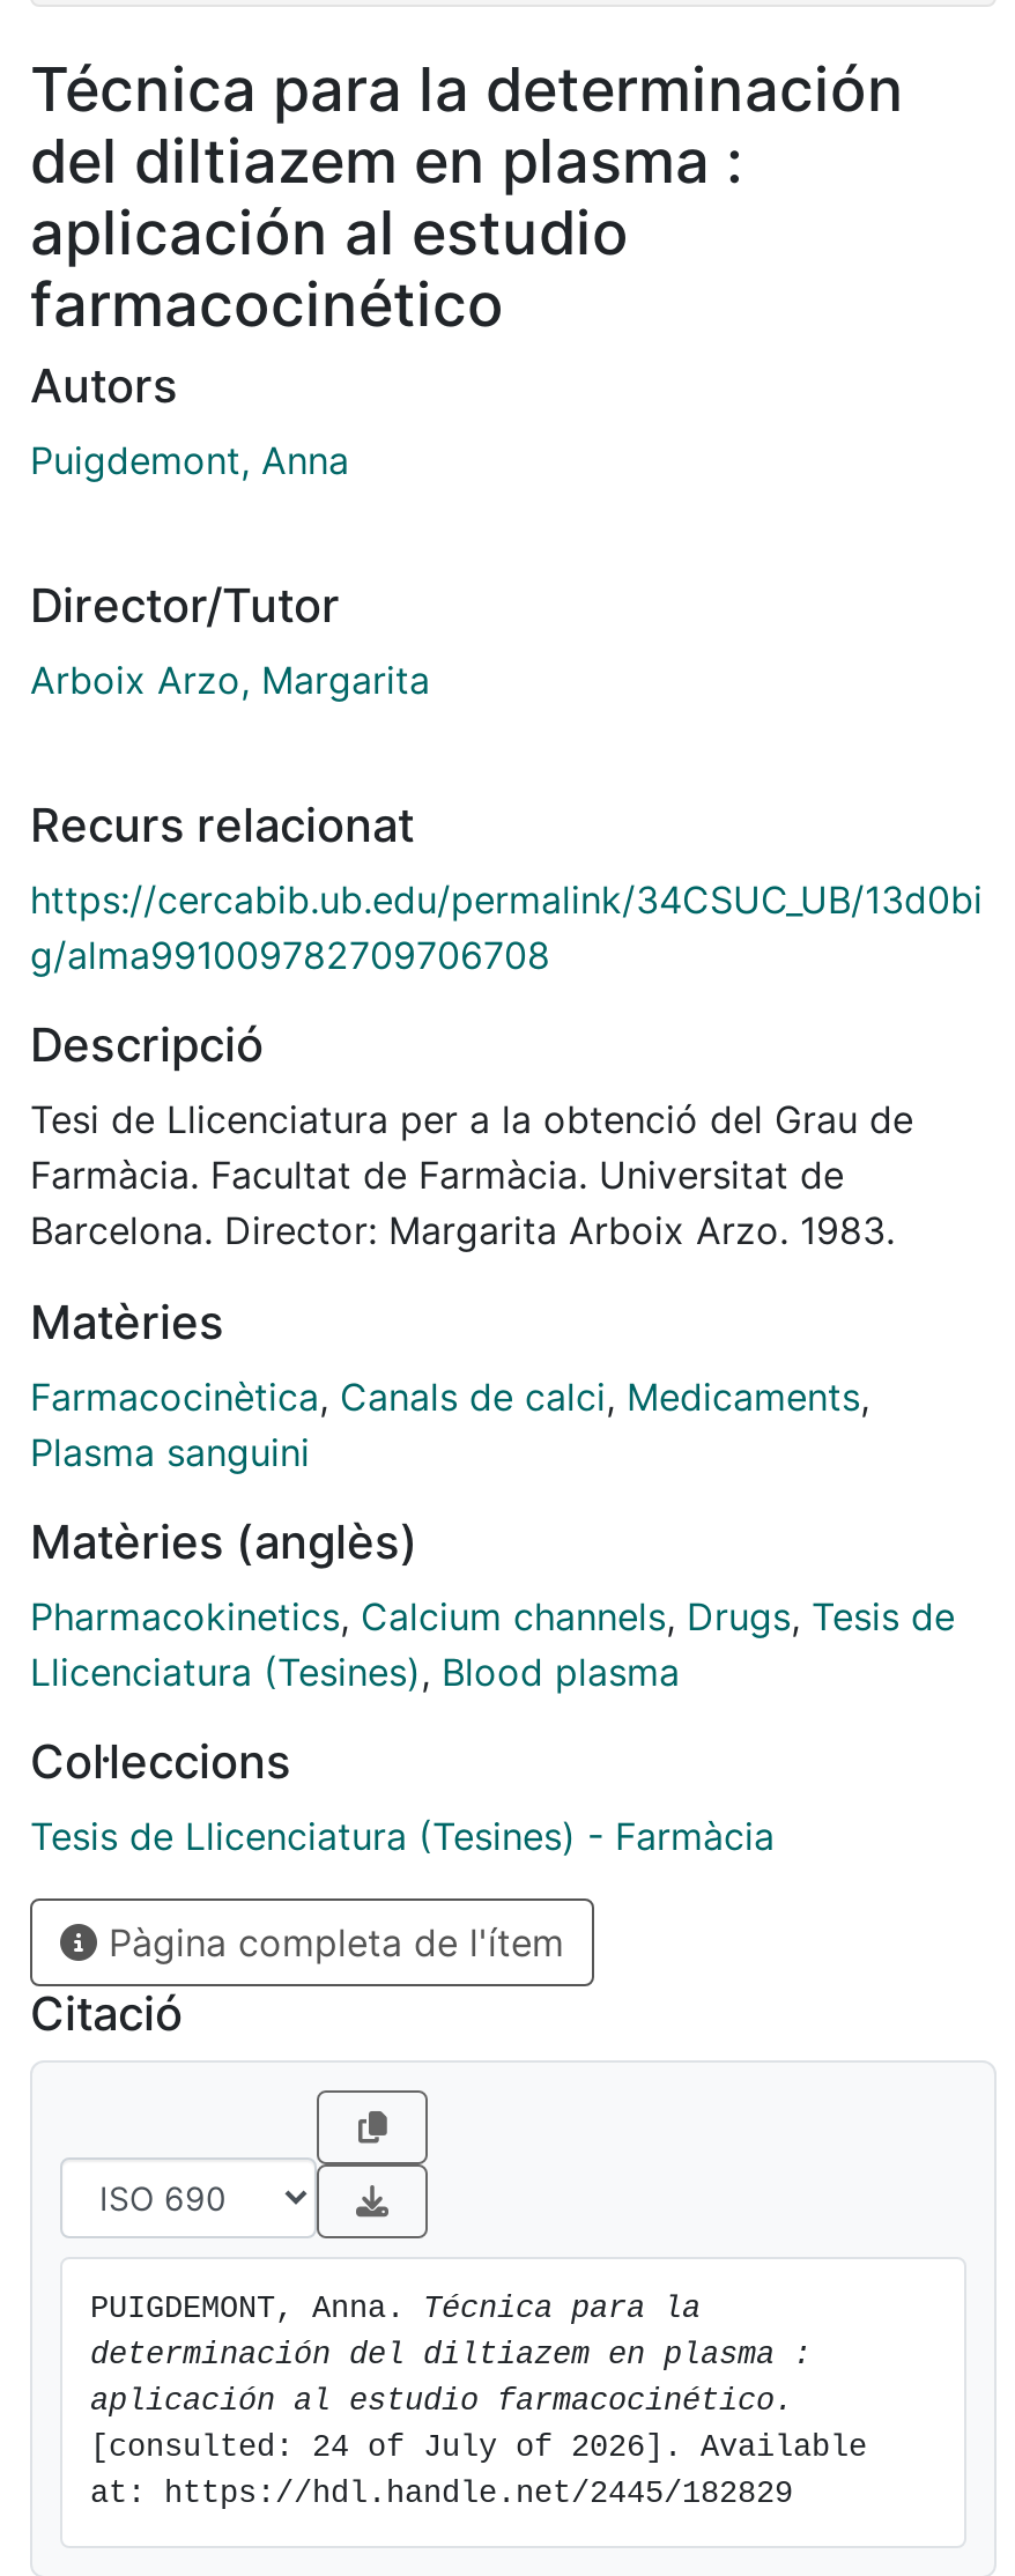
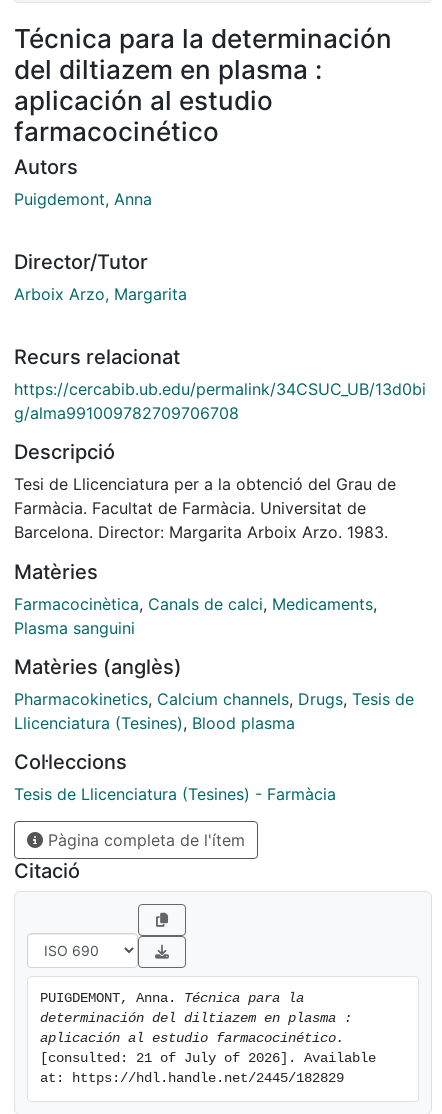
- [consulted: 24 of July of 2026]. Available
+ [consulted: 21 of July of 2026]. Available
